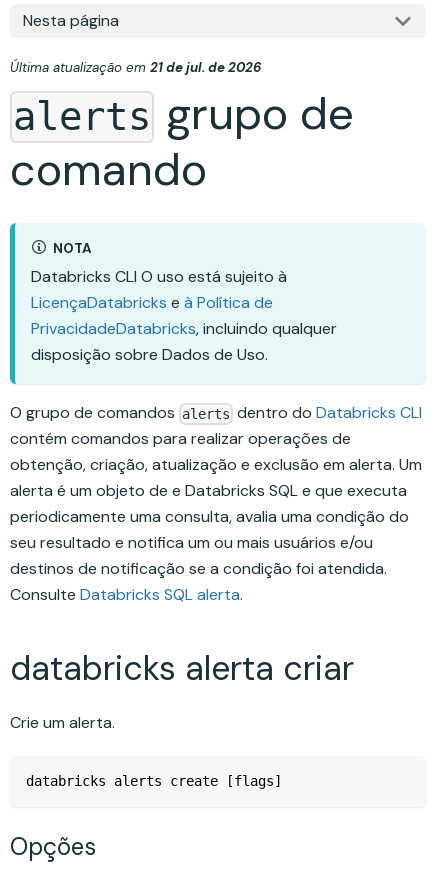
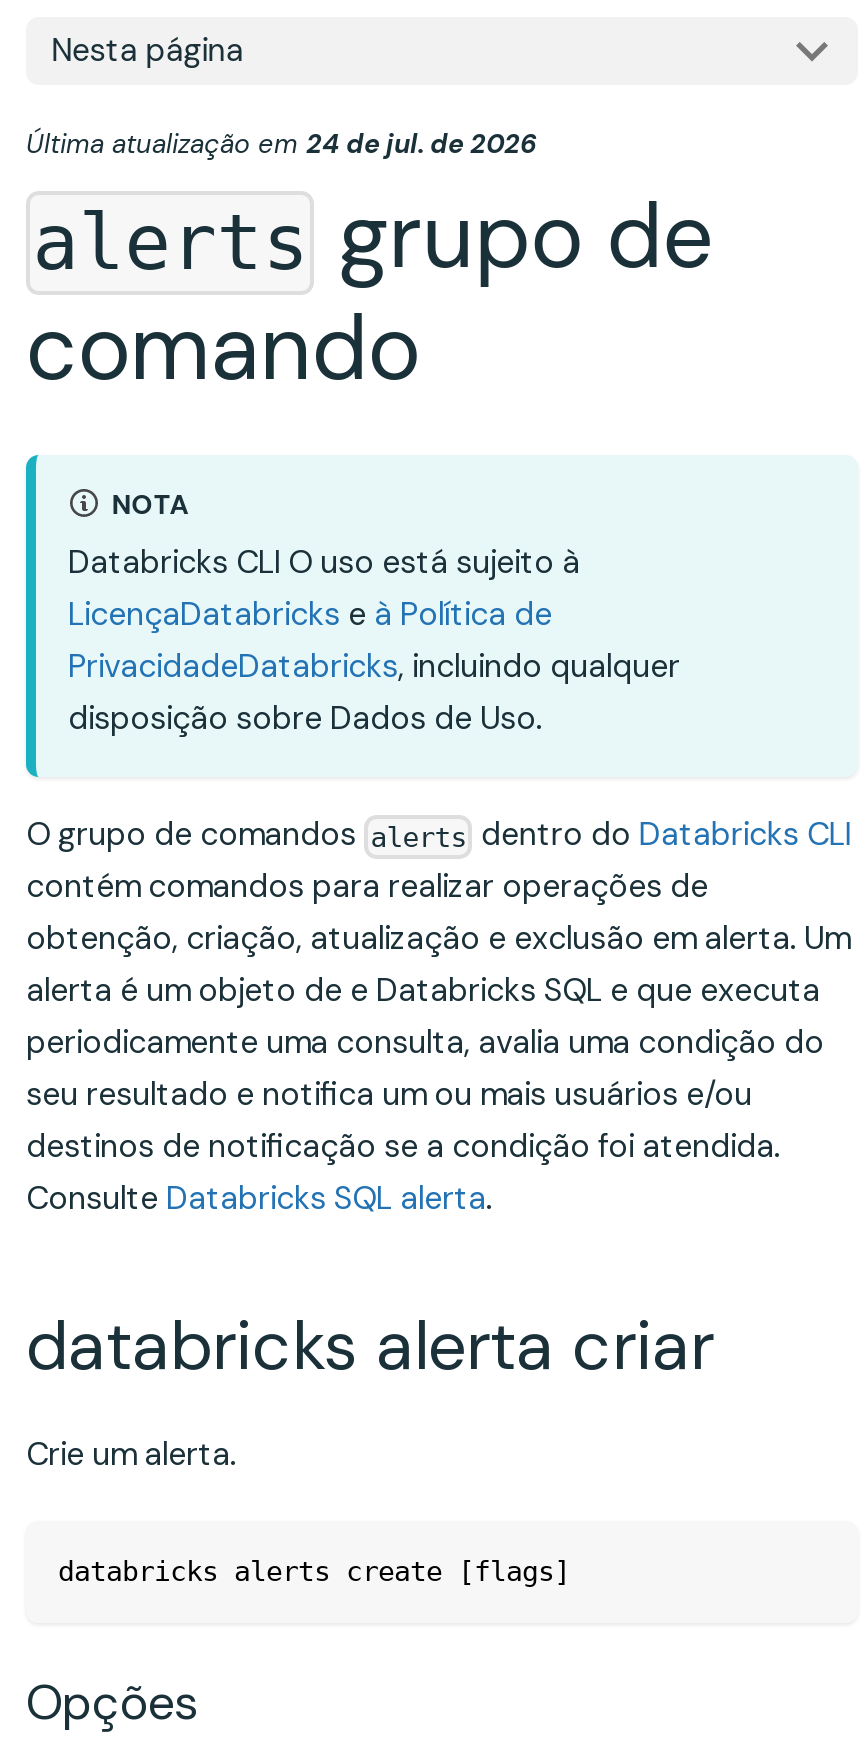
- Última atualização em 21 de jul. de 2026
+ Última atualização em 24 de jul. de 2026
